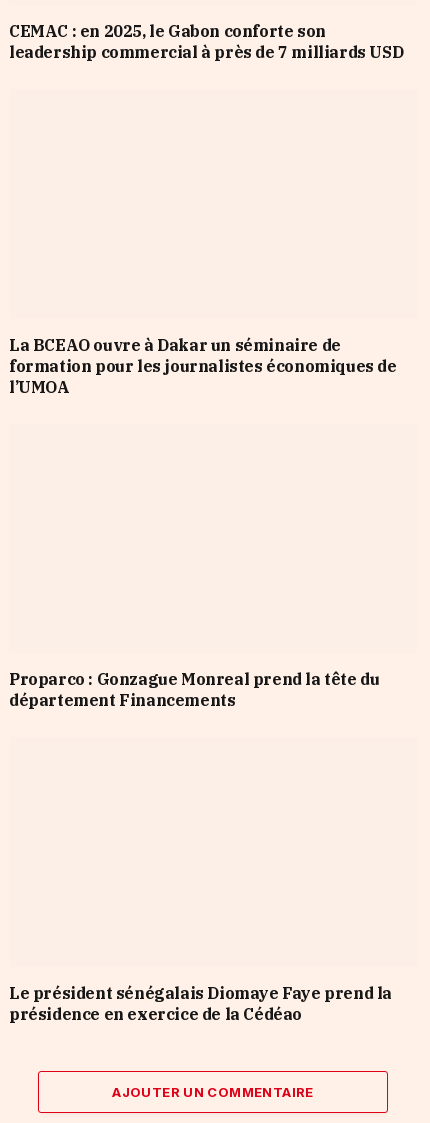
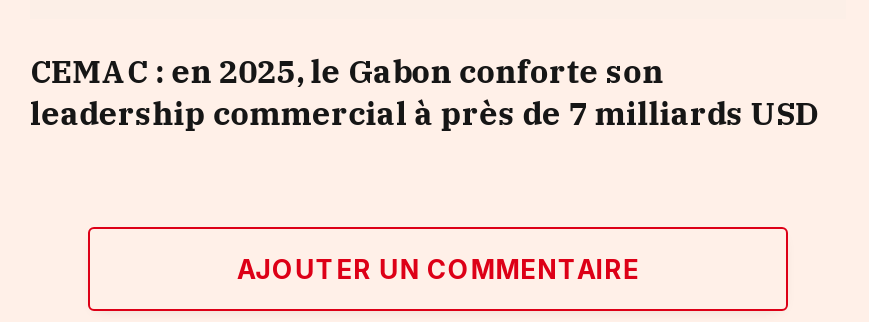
- La BCEAO ouvre à Dakar un séminaire de
- formation pour les journalistes économiques de
- l’UMOA

- Proparco : Gonzague Monreal prend la tête du
- département Financements

- Le président sénégalais Diomaye Faye prend la
- présidence en exercice de la Cédéao
